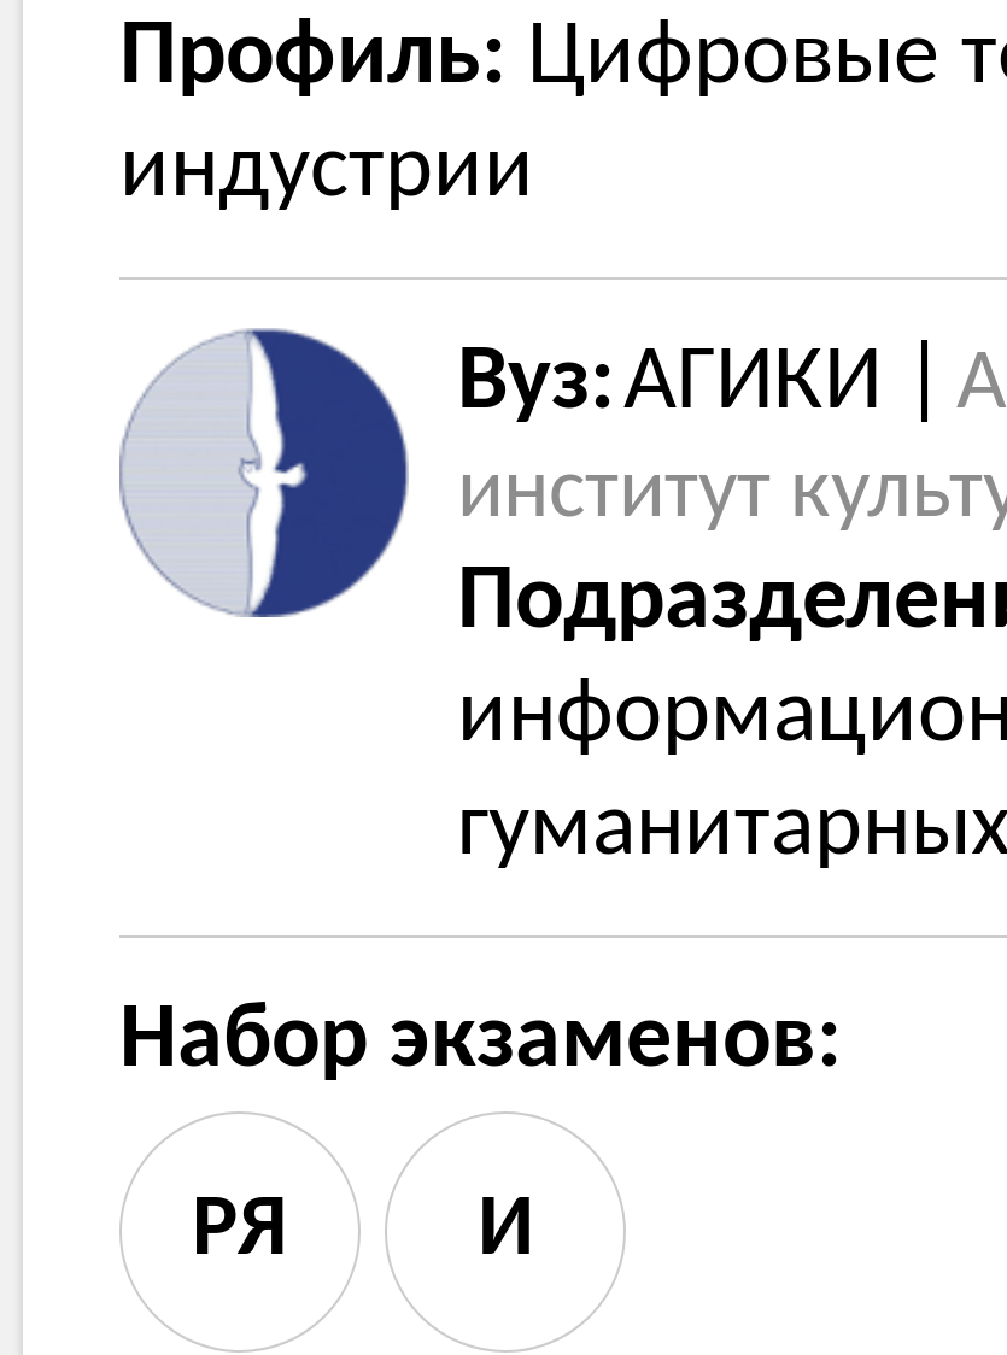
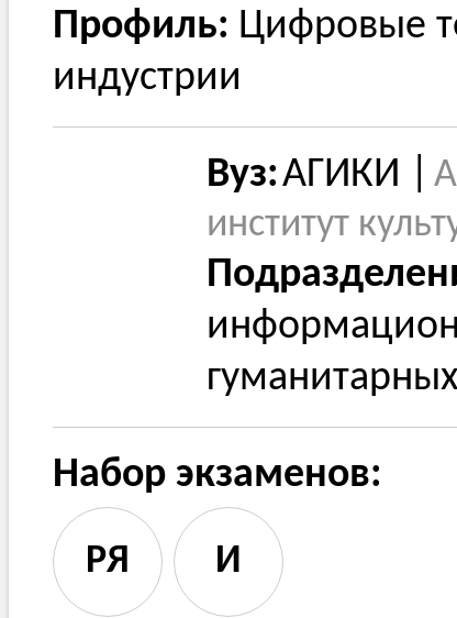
- [image]
